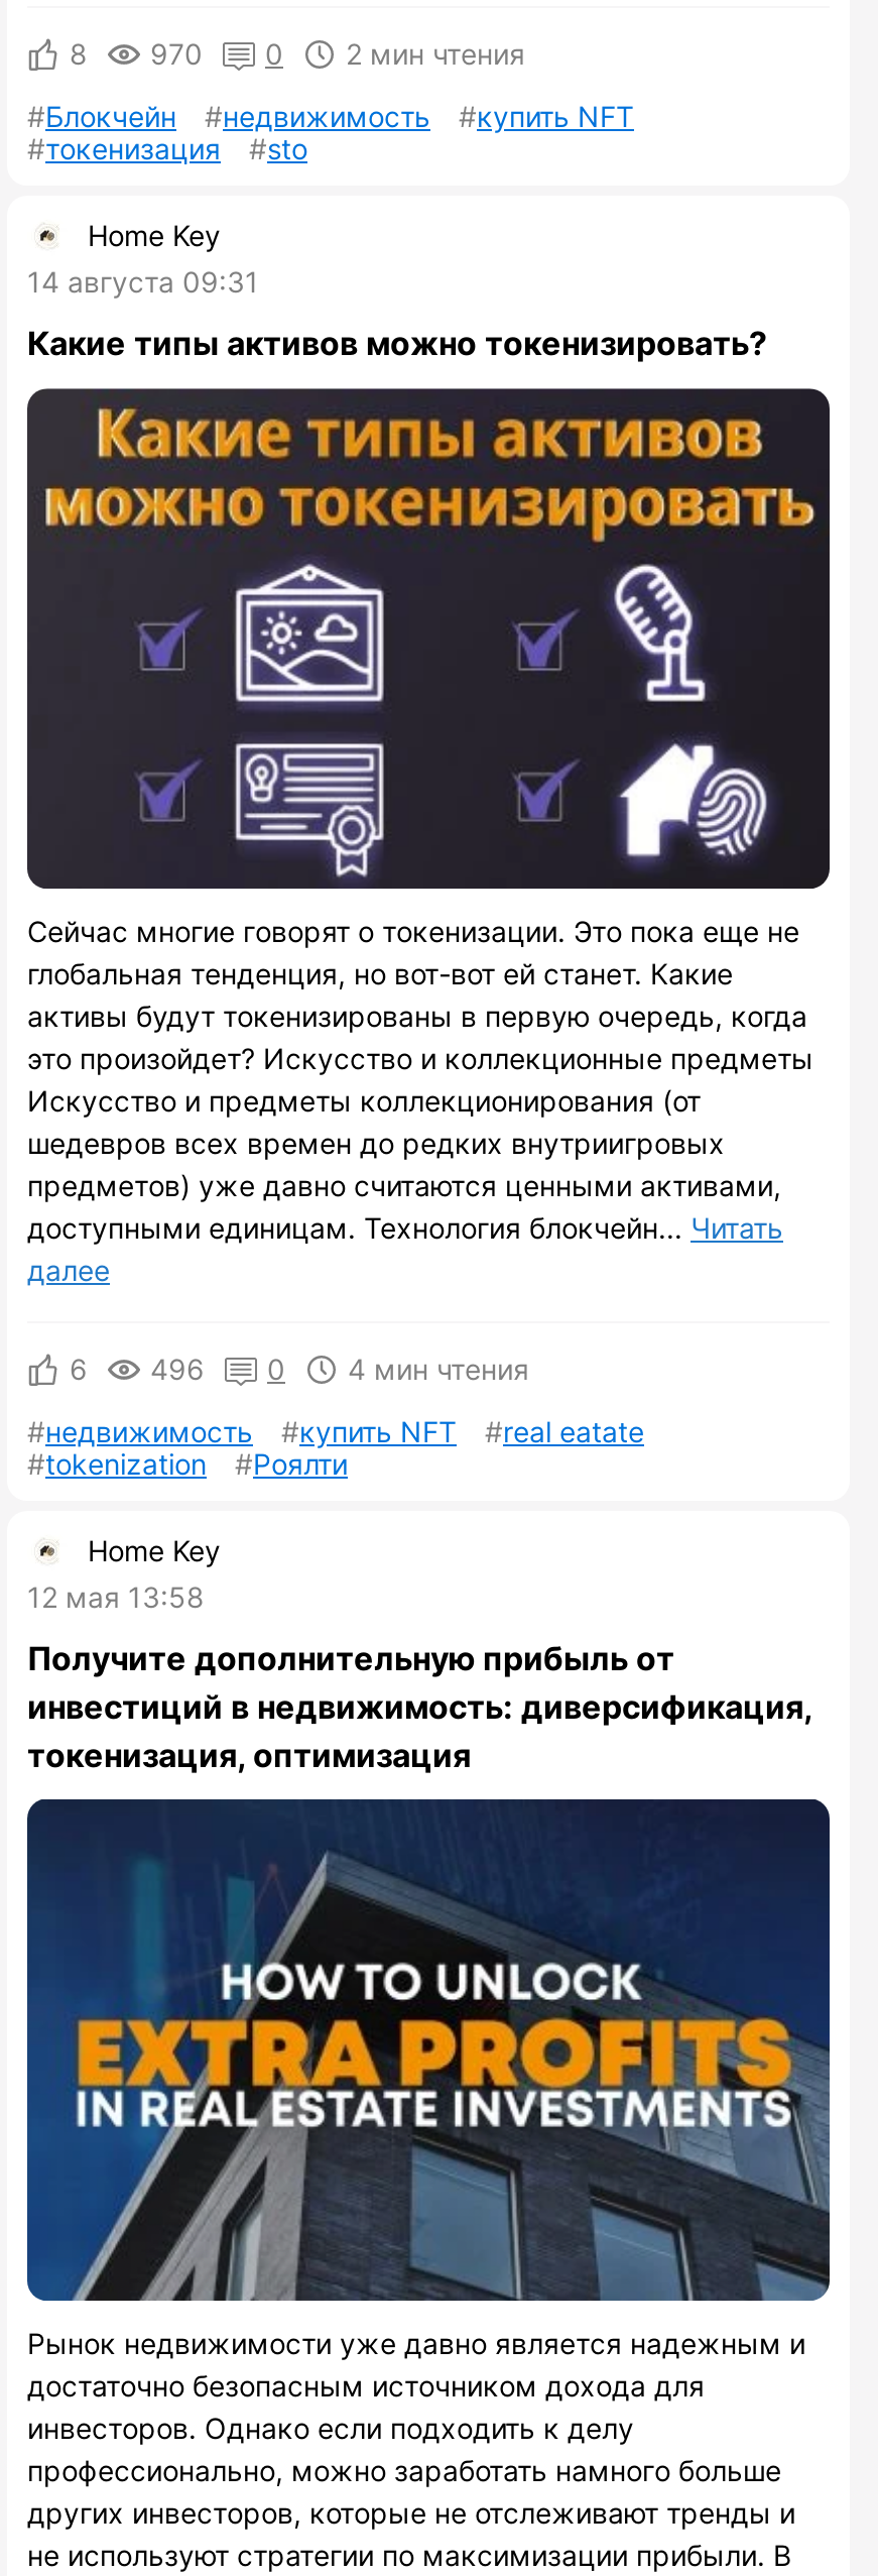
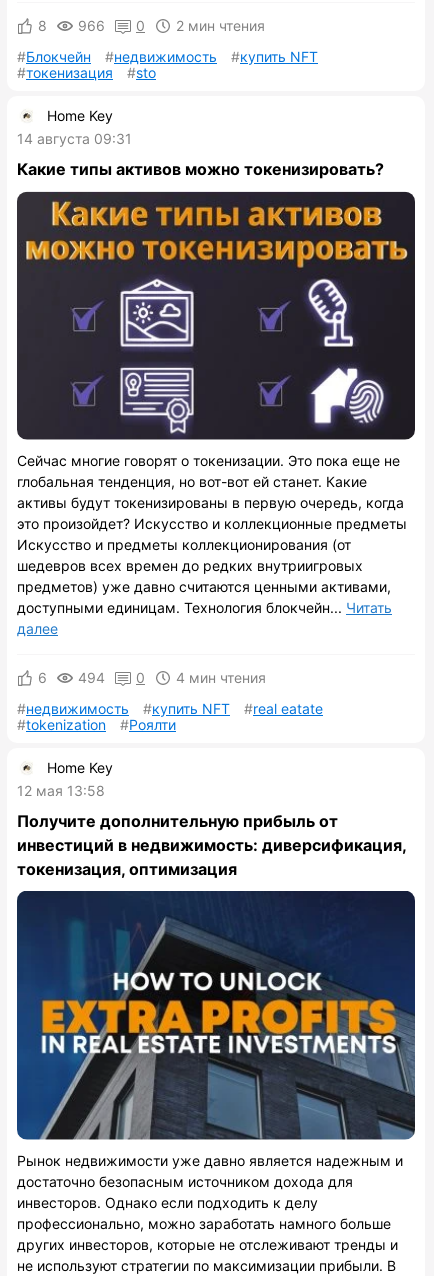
- 8 970 0 2 мин чтения
+ 8 966 0 2 мин чтения

- 6 496 0 4 мин чтения
+ 6 494 0 4 мин чтения
